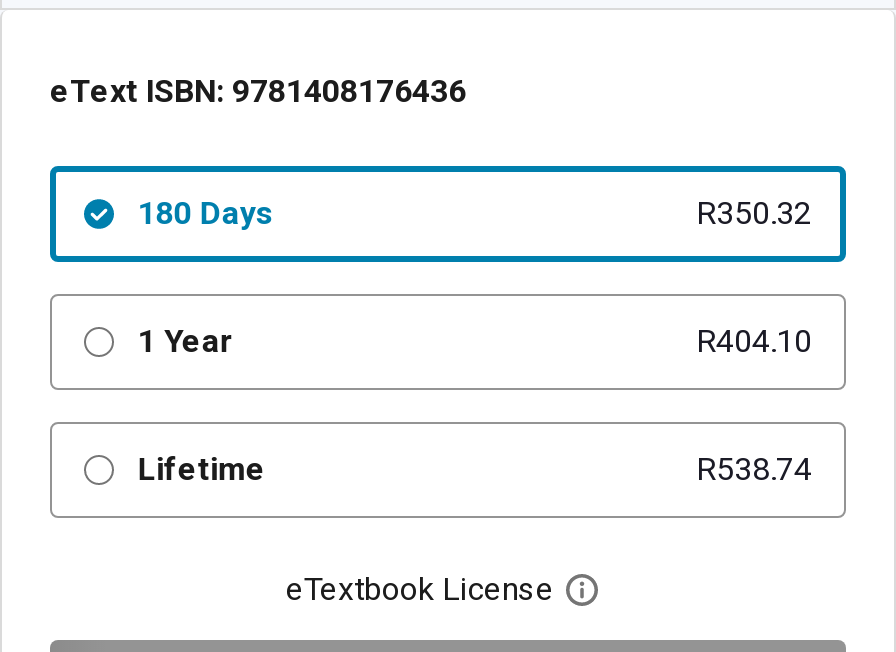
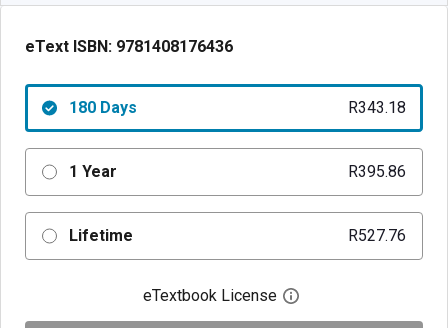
- R350.32
+ R343.18

- R404.10
+ R395.86

- R538.74
+ R527.76
